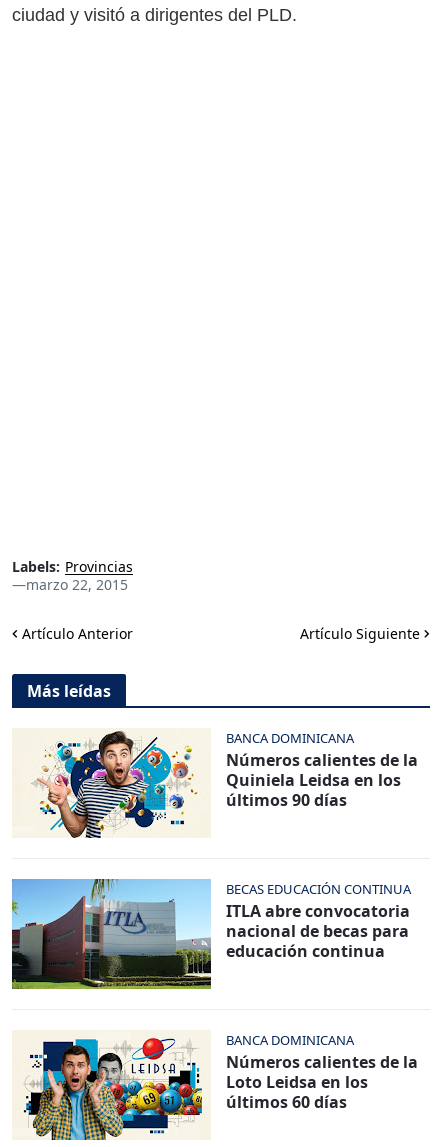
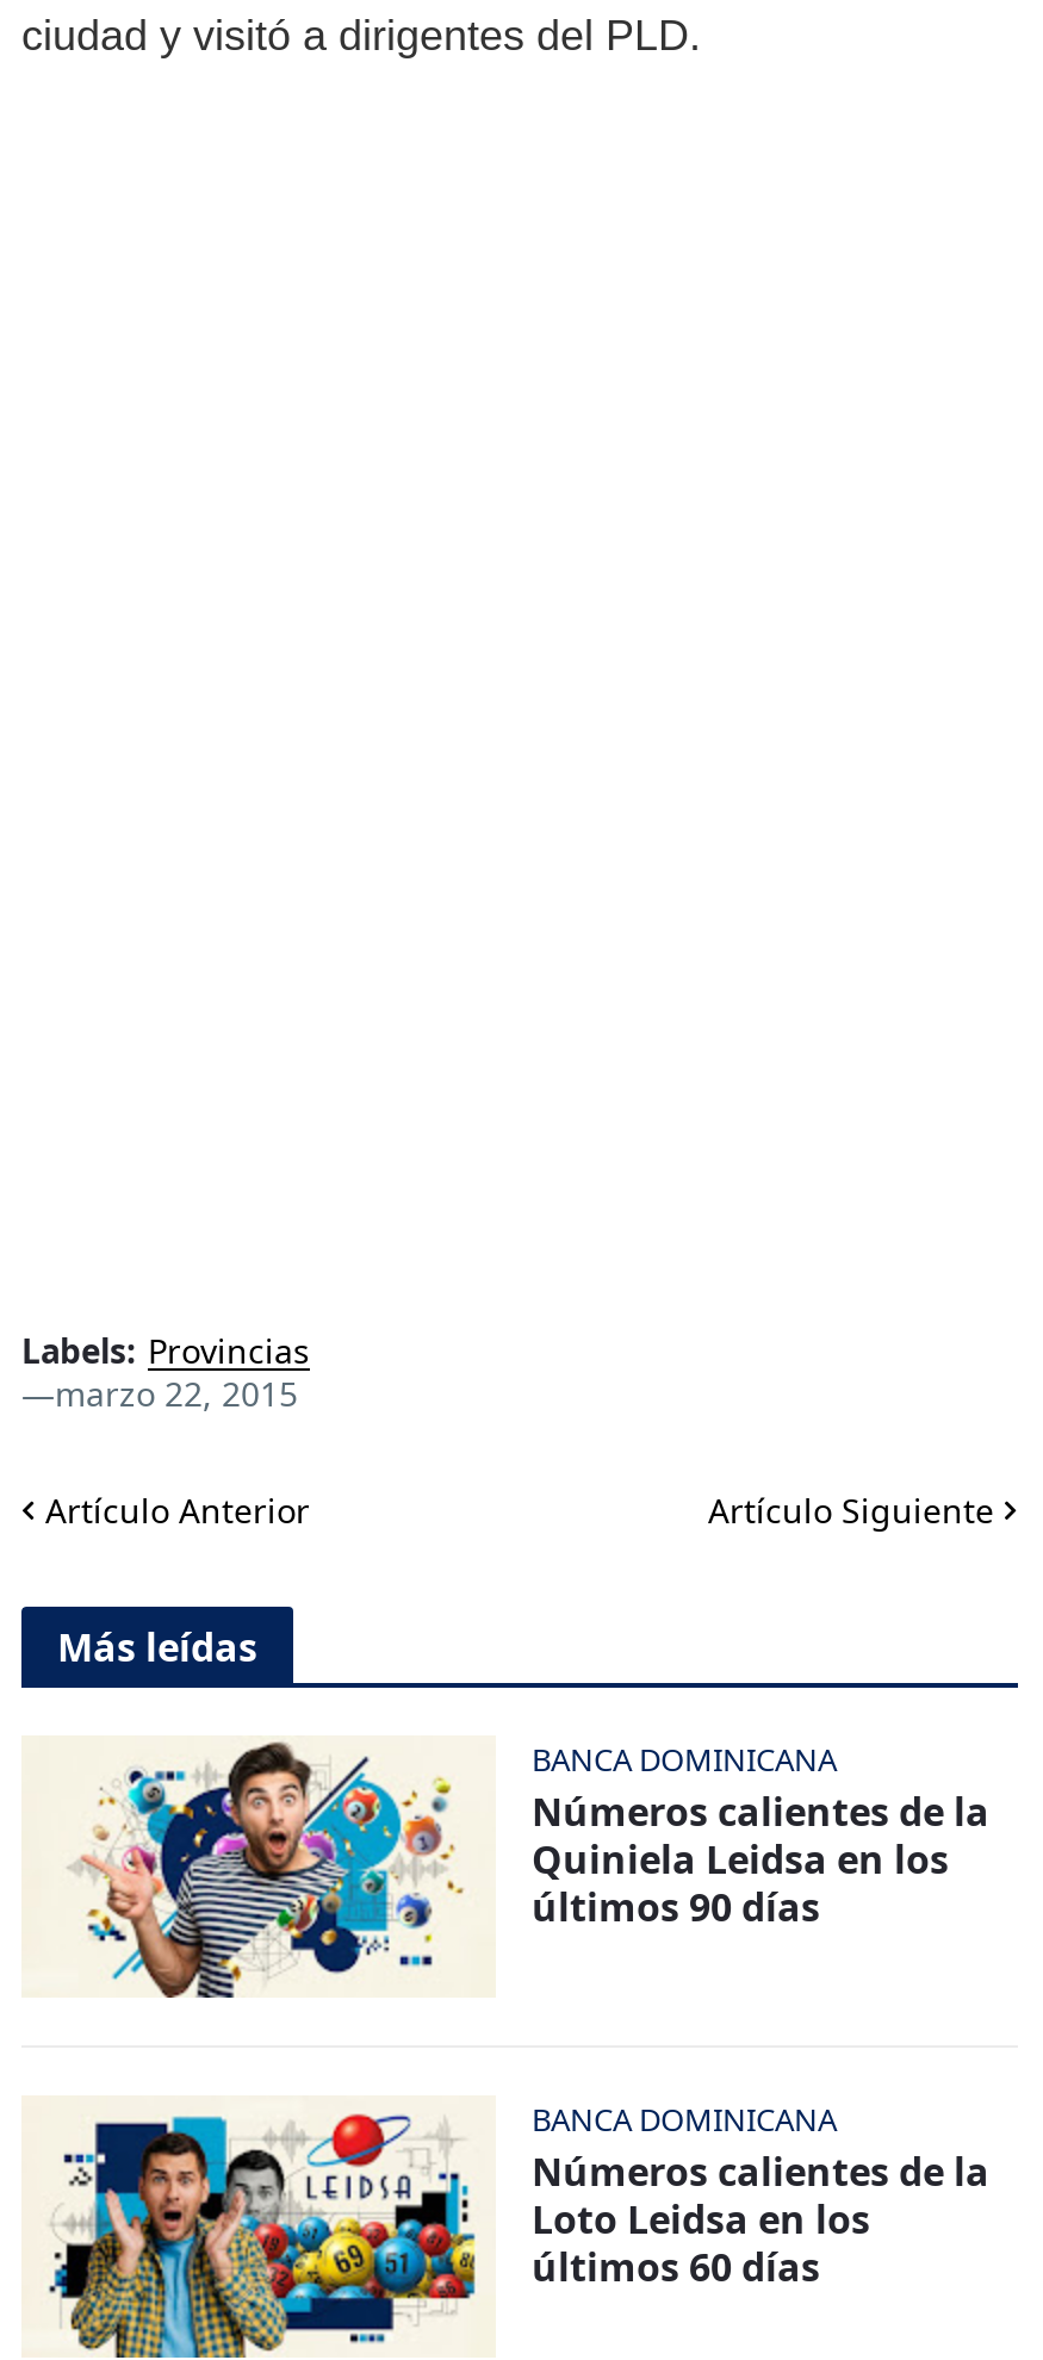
- [image]
- BECAS EDUCACIÓN CONTINUA
- ITLA abre convocatoria
- nacional de becas para
- educación continua
